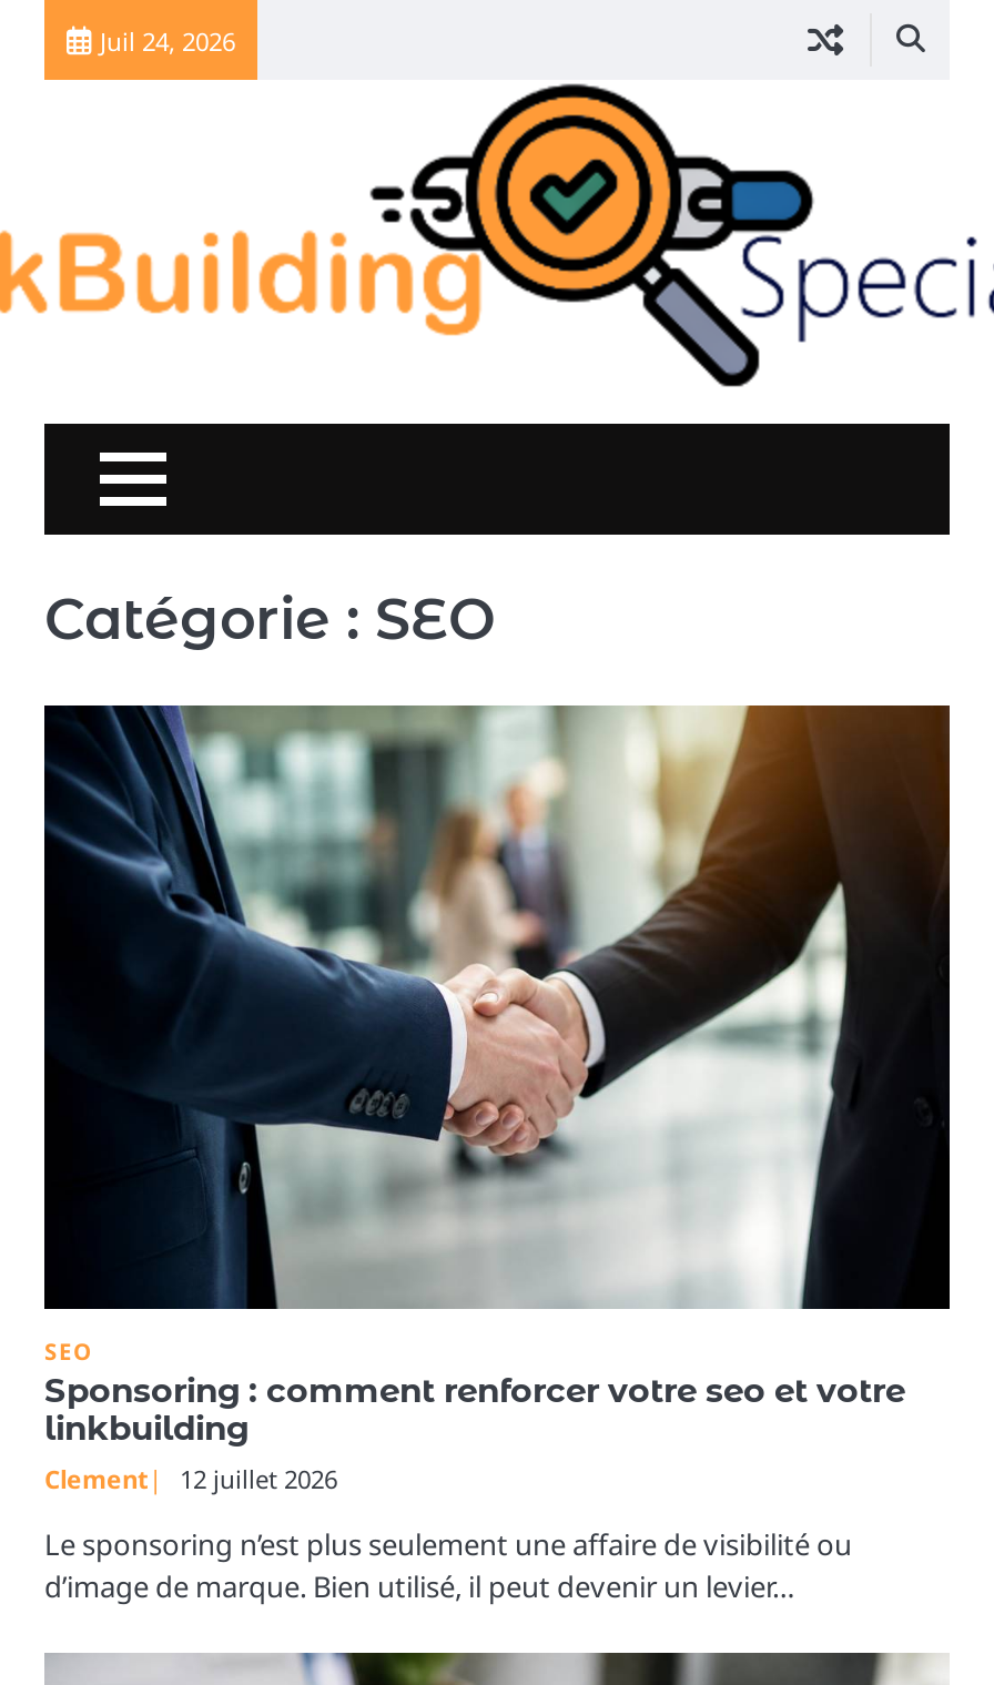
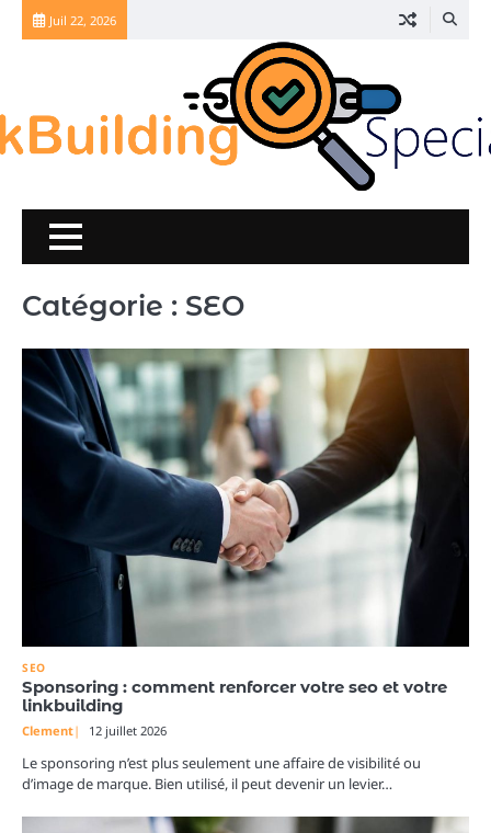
- Juil 24, 2026
+ Juil 22, 2026
